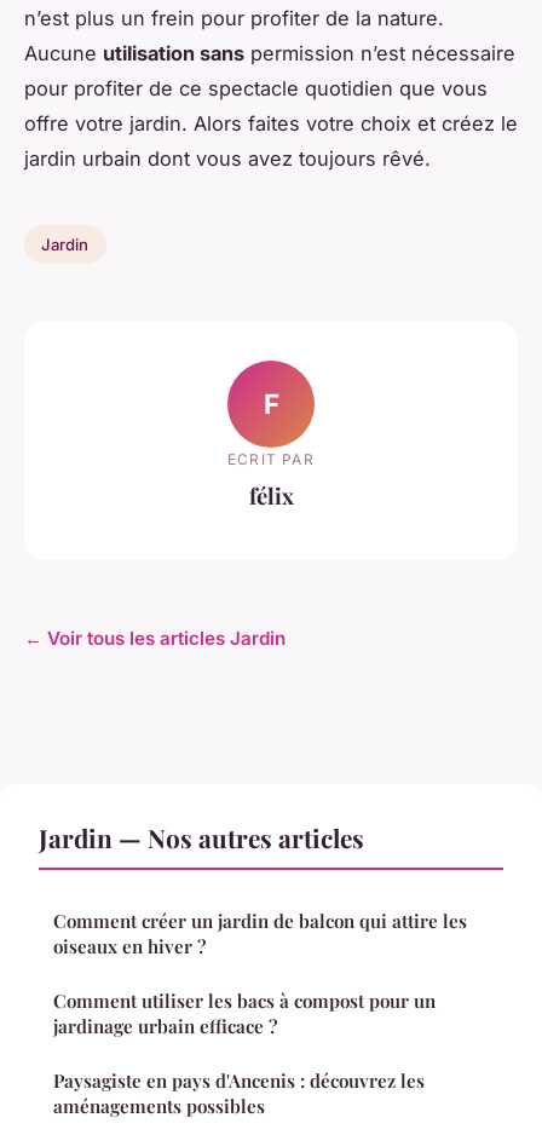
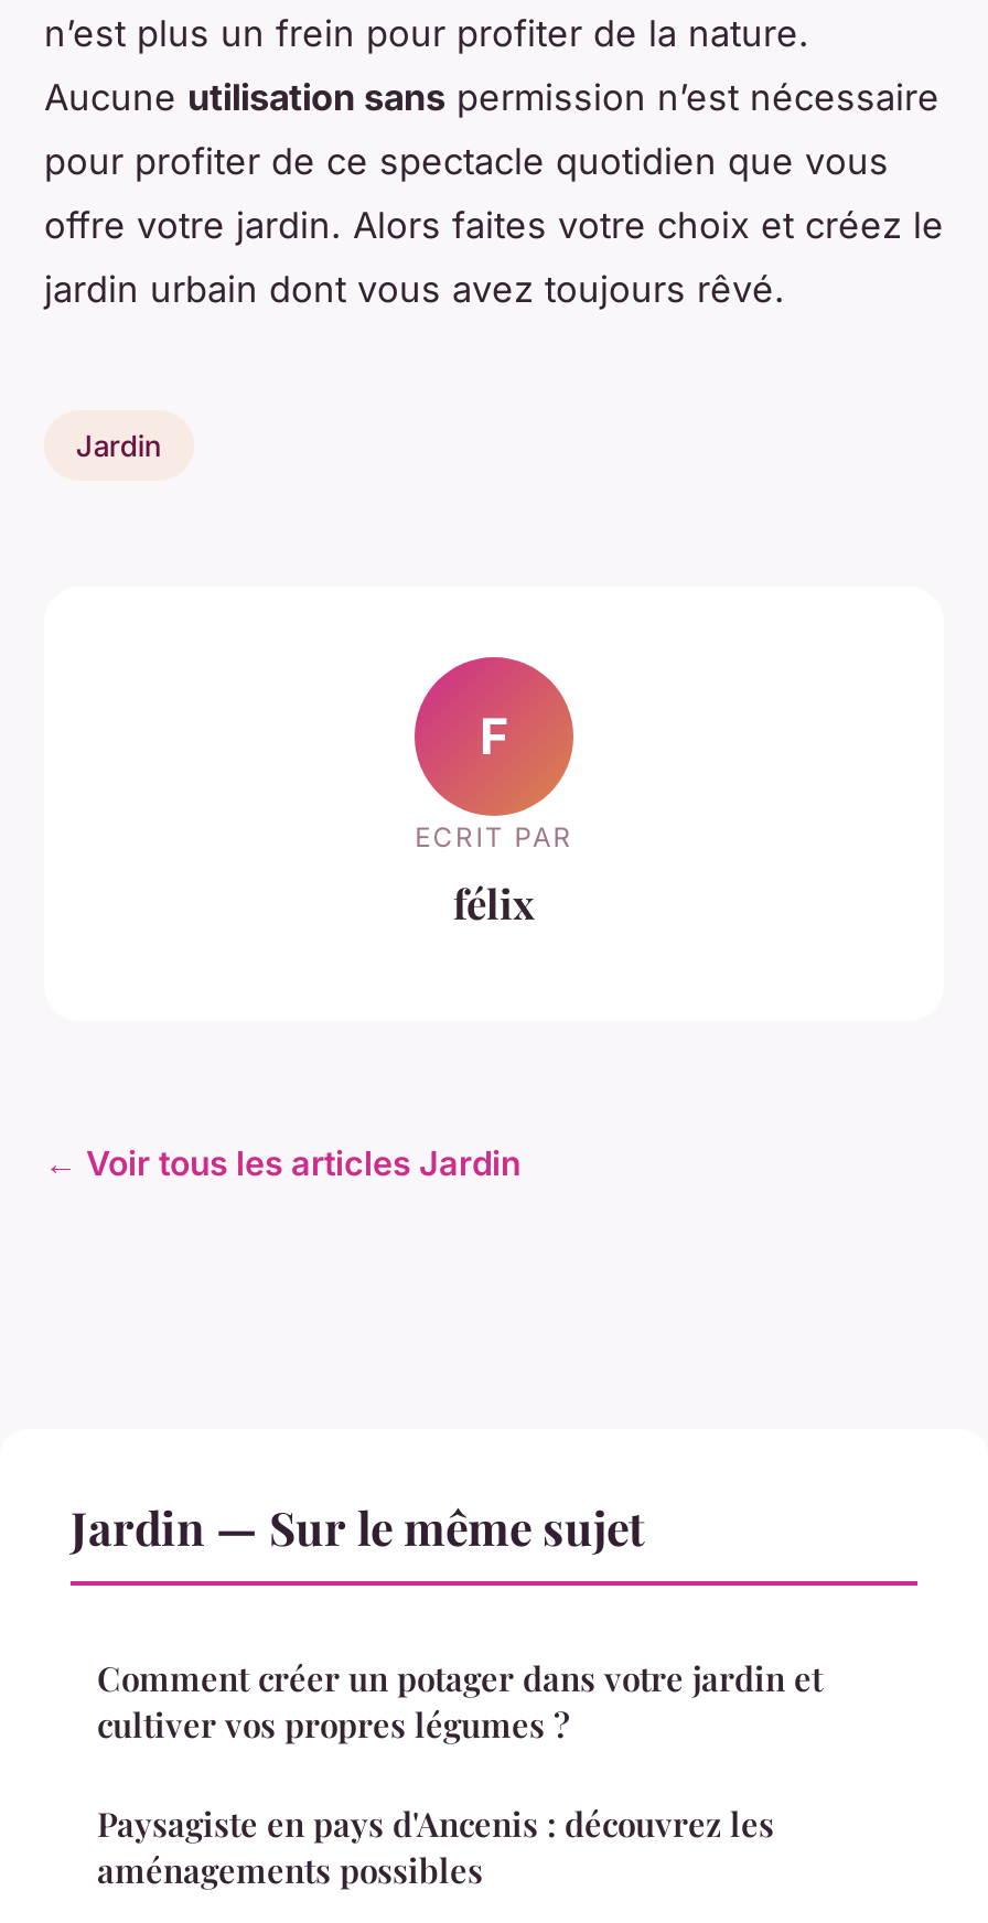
- Jardin — Nos autres articles
- Comment créer un jardin de balcon qui attire les
- oiseaux en hiver ?
- Comment utiliser les bacs à compost pour un
- jardinage urbain efficace ?
+ Jardin — Sur le même sujet
+ Comment créer un potager dans votre jardin et
+ cultiver vos propres légumes ?
